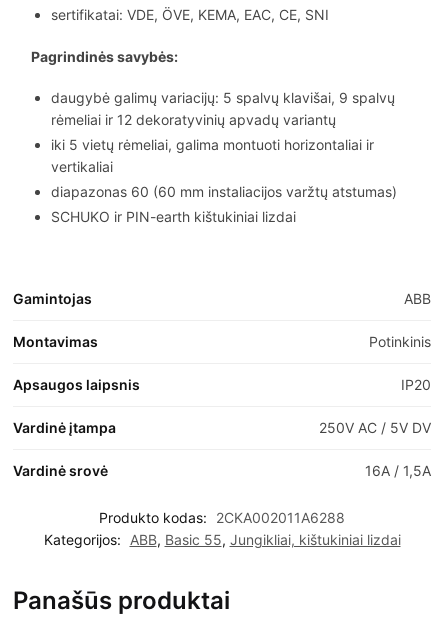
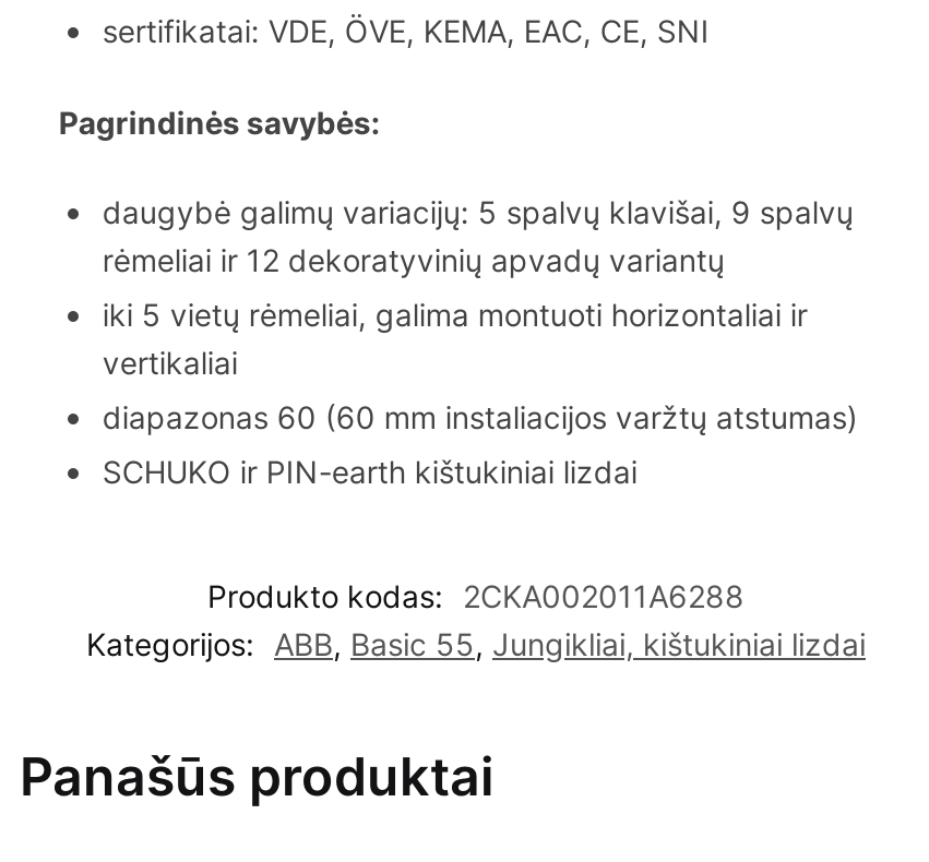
- Gamintojas
- ABB
- Montavimas
- Potinkinis
- Apsaugos laipsnis
- IP20
- Vardinė įtampa
- 250V AC / 5V DV
- Vardinė srovė
- 16A / 1,5A
